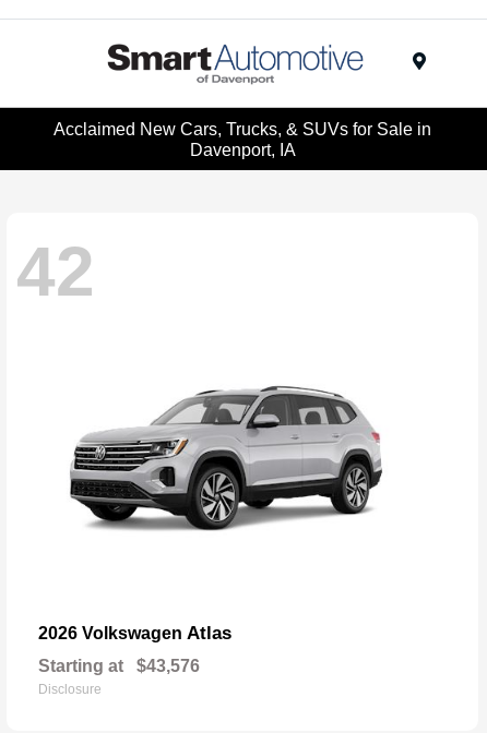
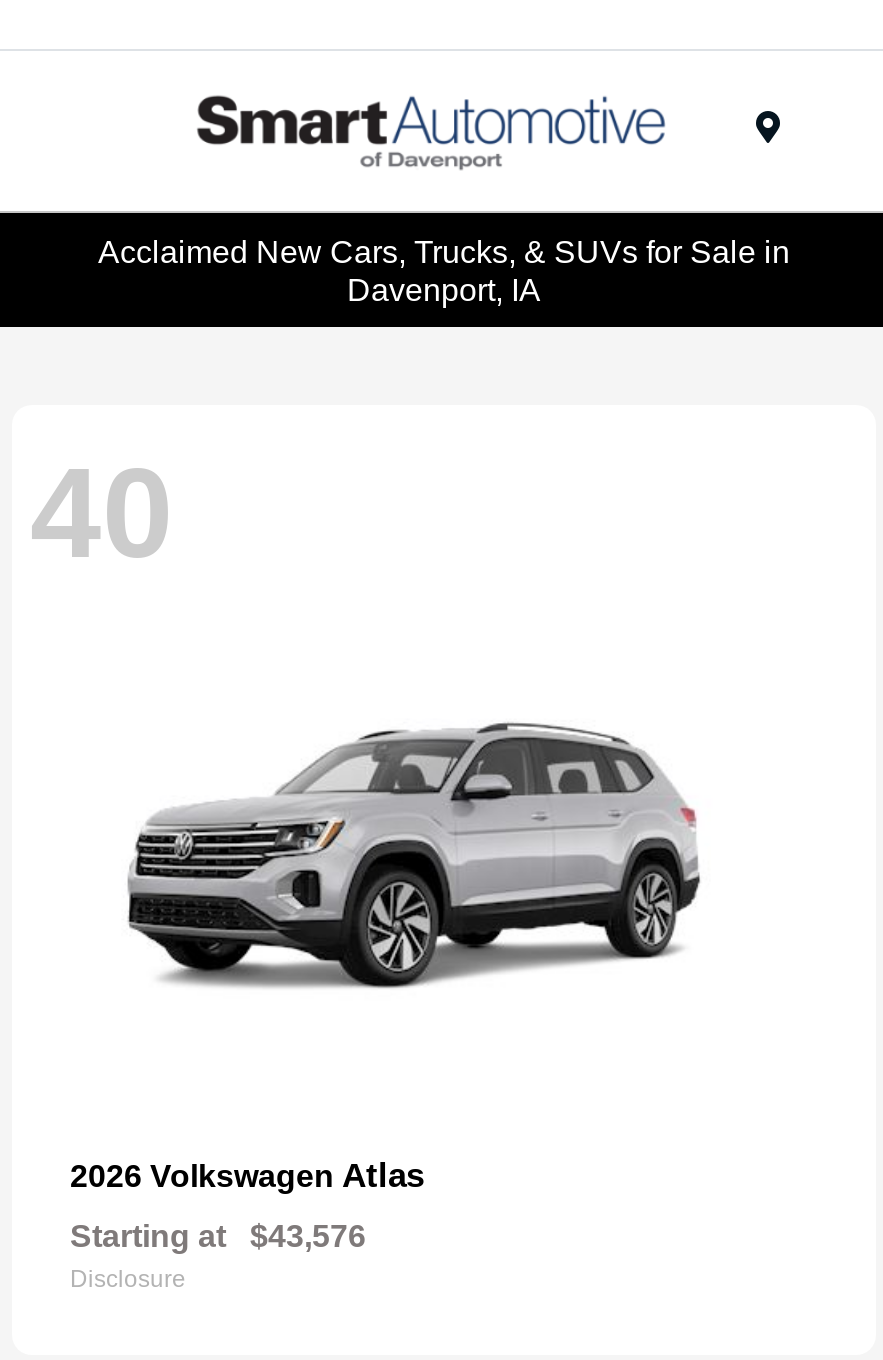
- 42
+ 40
